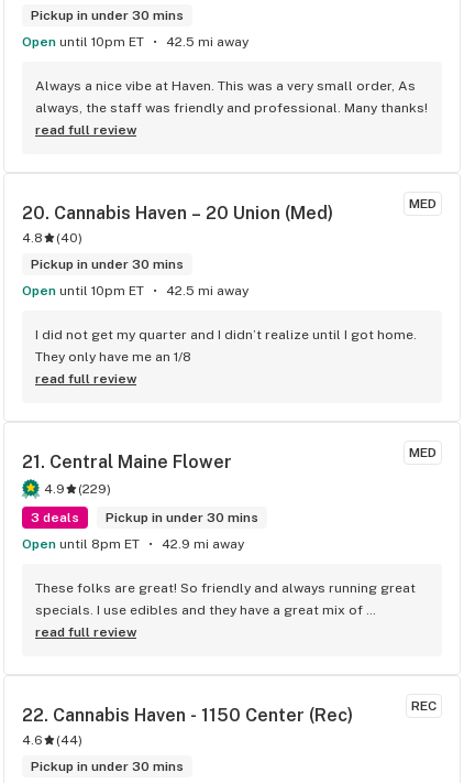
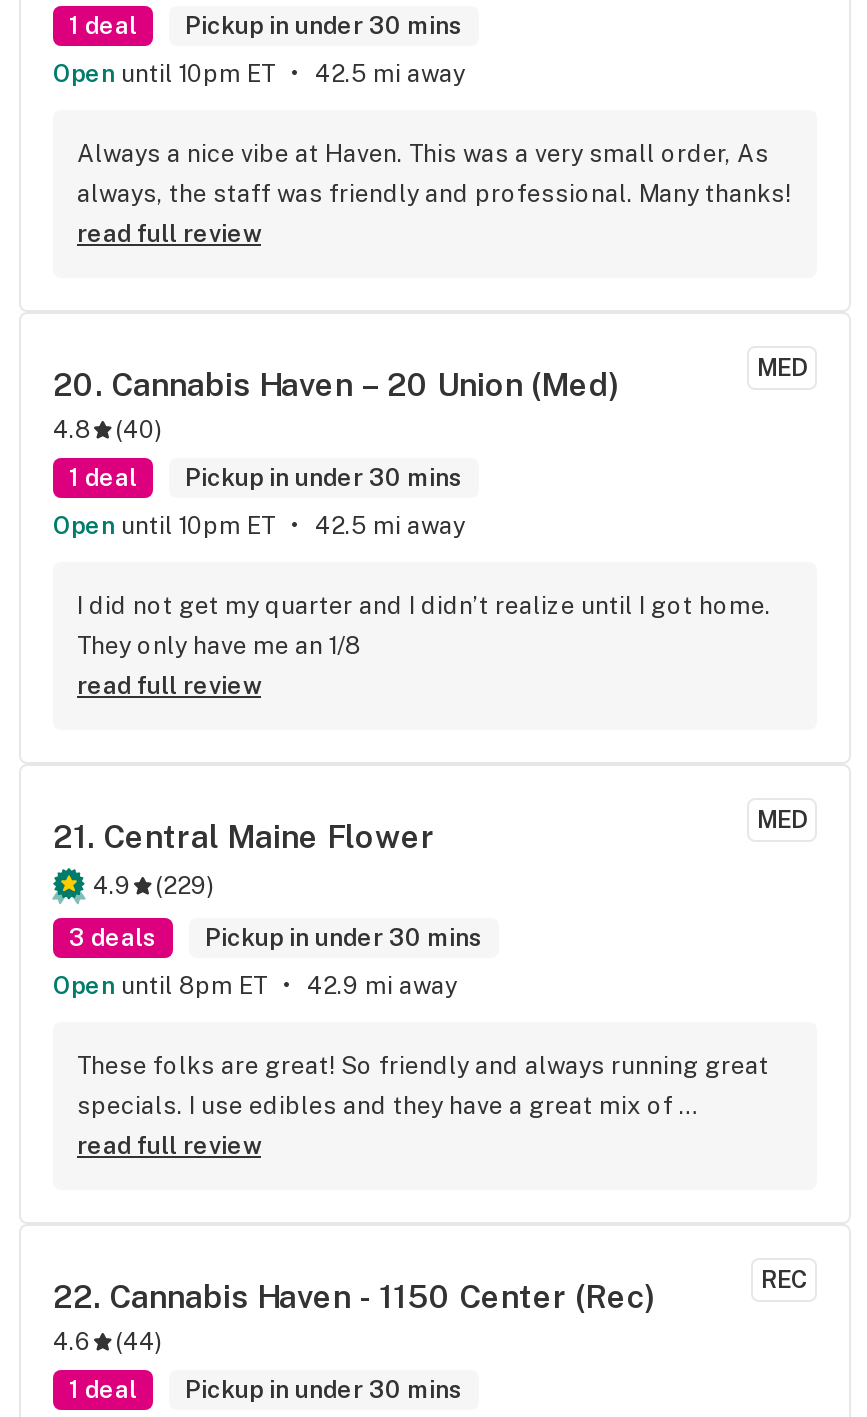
+ 1 deal

+ 1 deal

+ 1 deal
